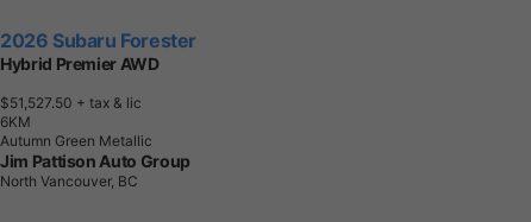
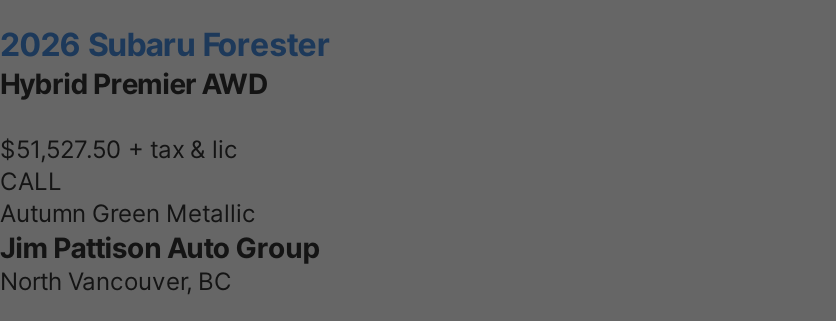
- 6KM
+ CALL
